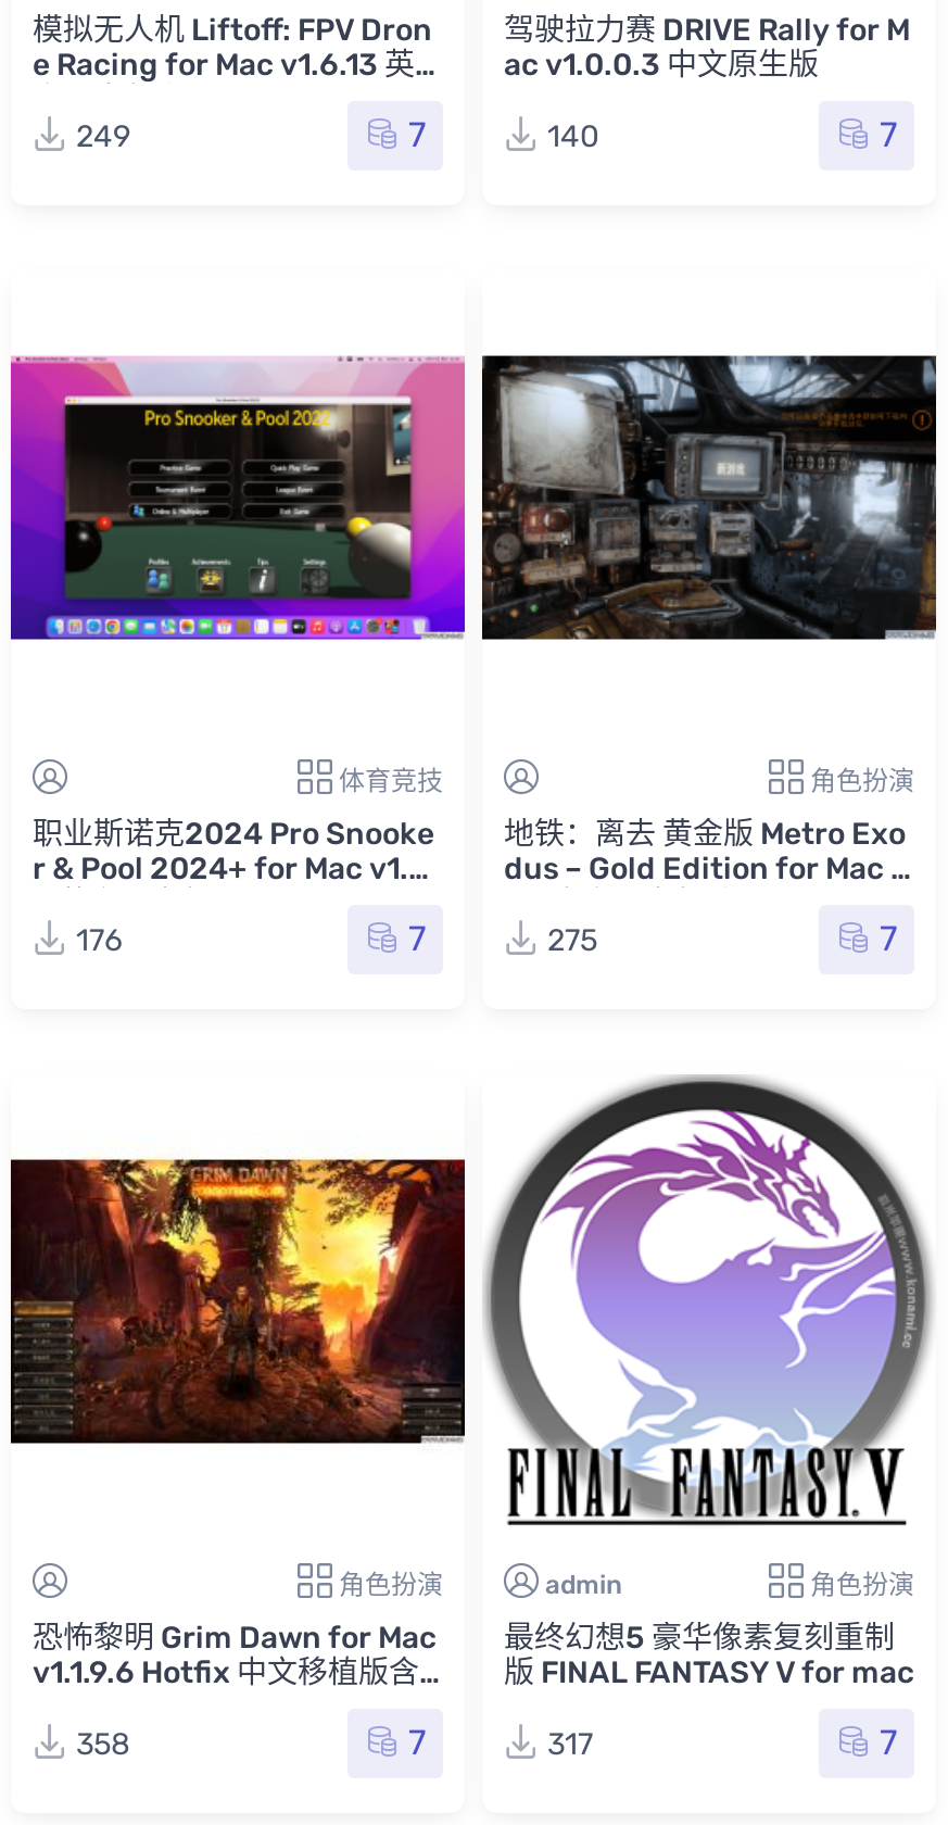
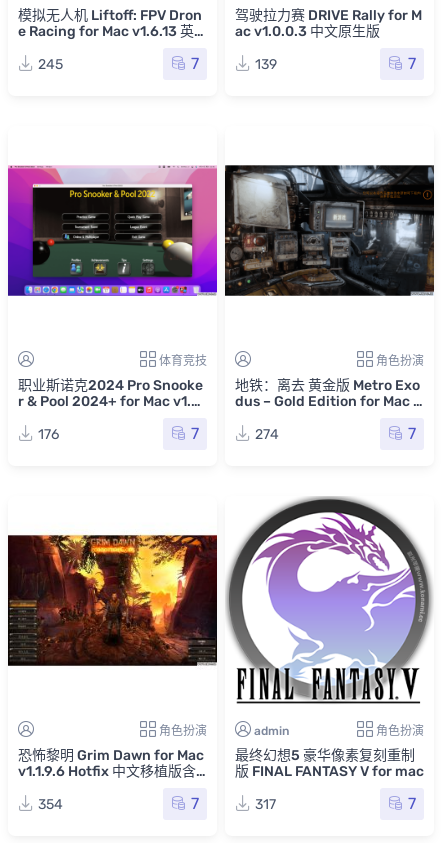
- 249
+ 245

- 140
+ 139

- 275
+ 274

- 358
+ 354
